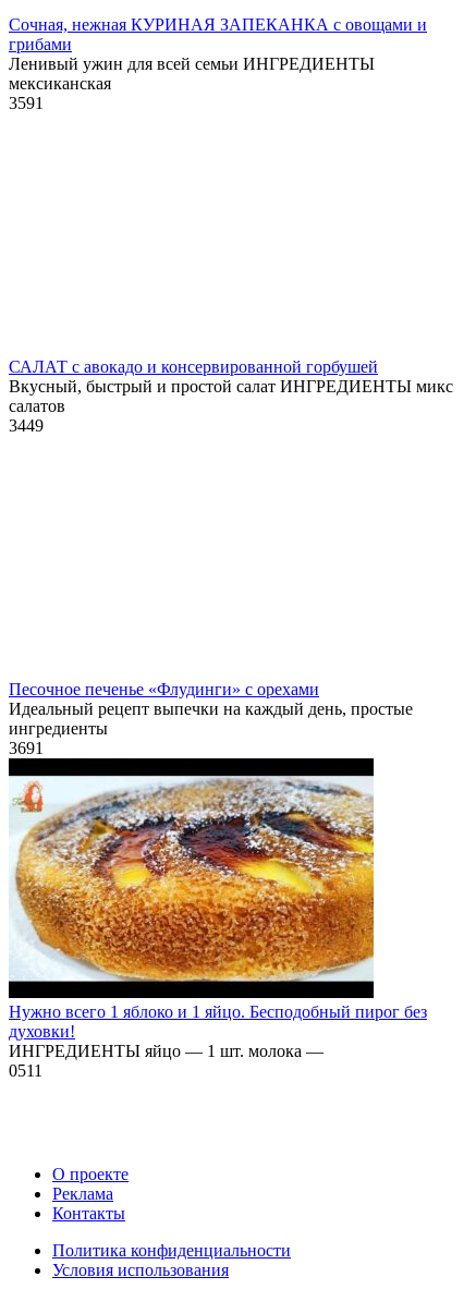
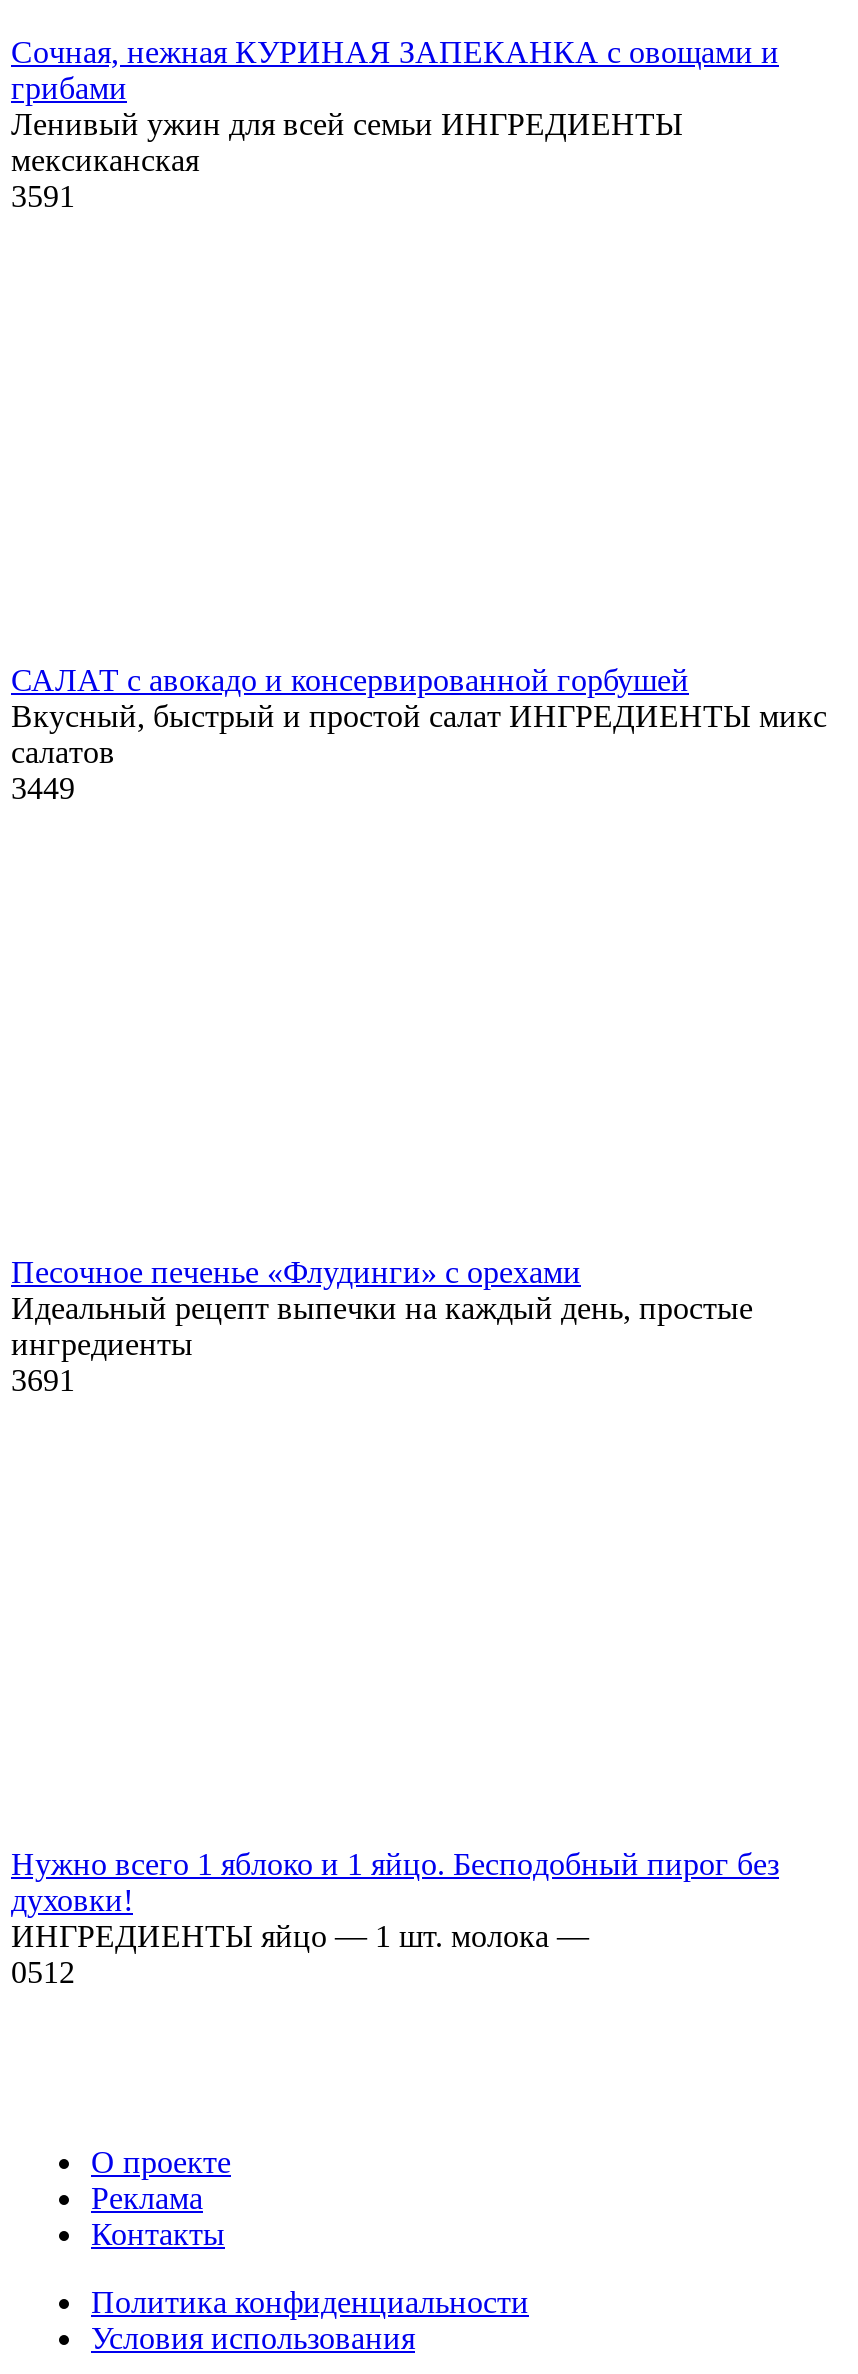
- [image]

- 0511
+ 0512
